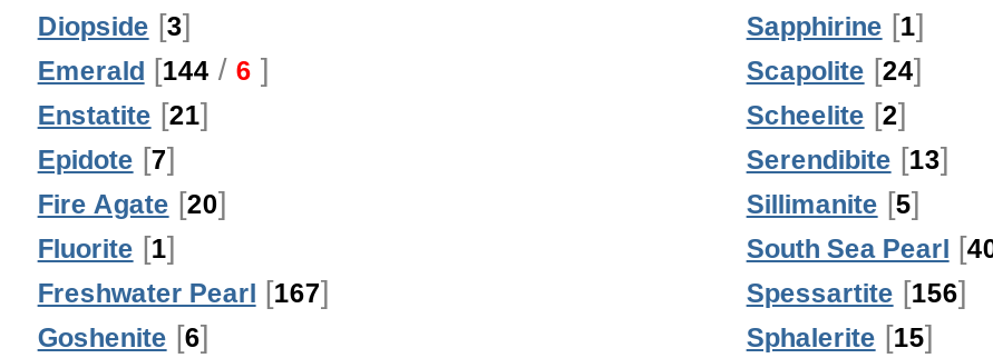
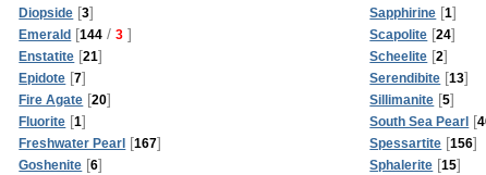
- Emerald [144 / 6 ]
+ Emerald [144 / 3 ]
